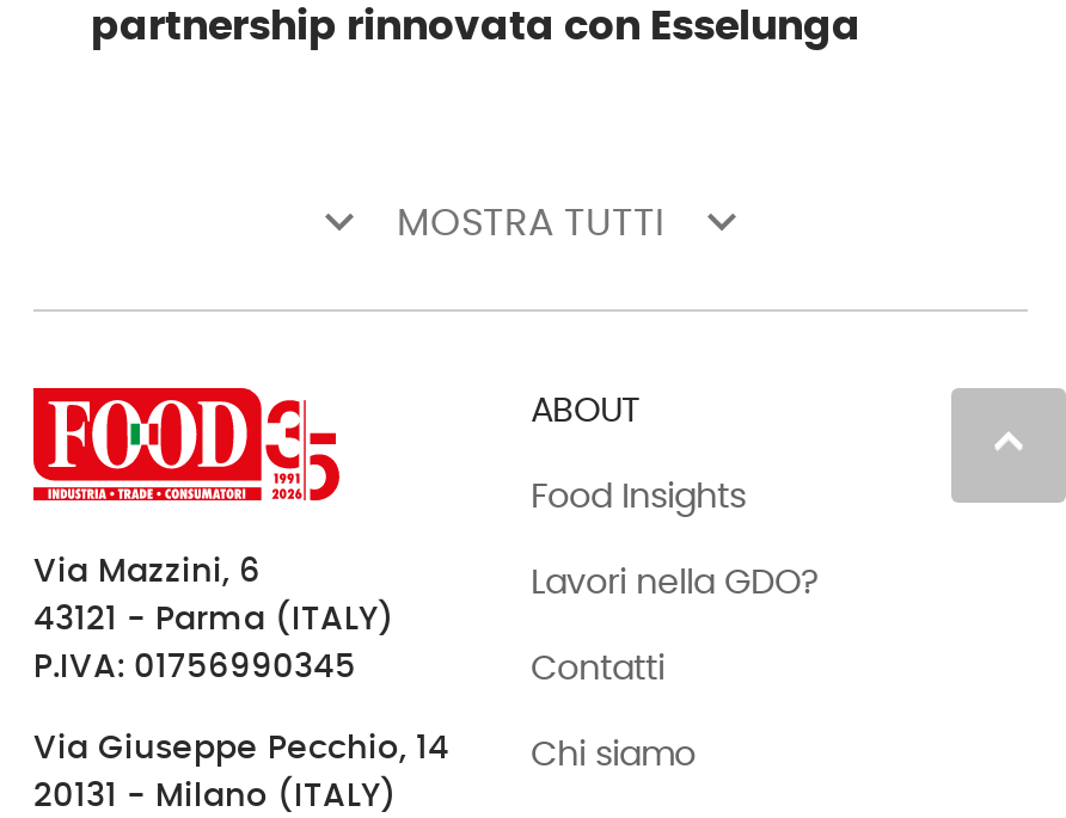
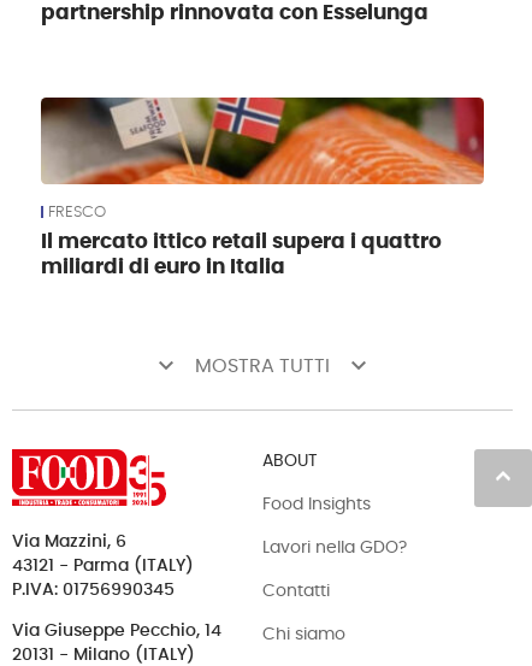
+ [image]
+ FRESCO
+ Il mercato ittico retail supera i quattro
+ miliardi di euro in Italia
